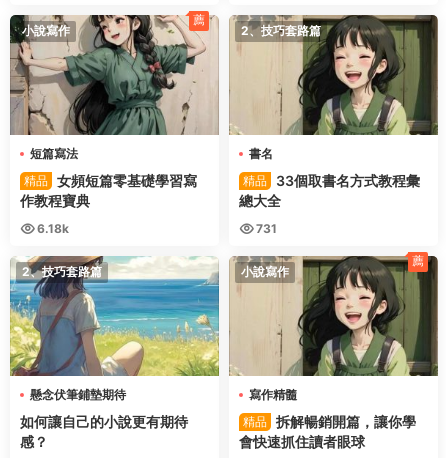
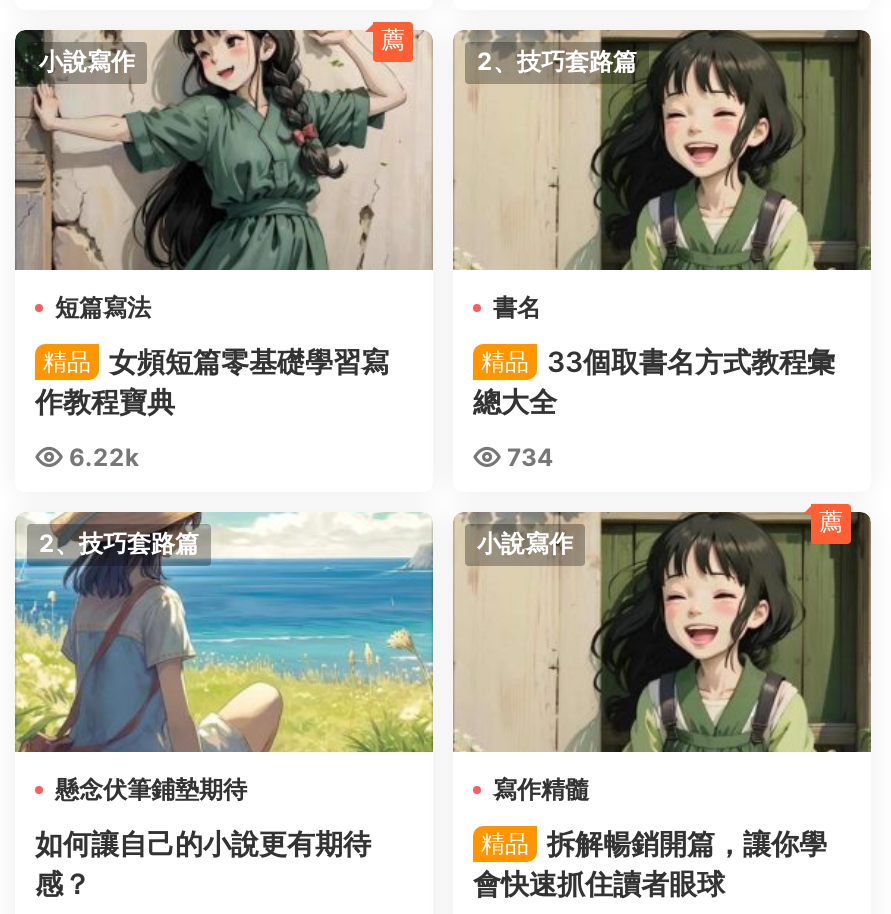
- 6.18k
+ 6.22k

- 731
+ 734
